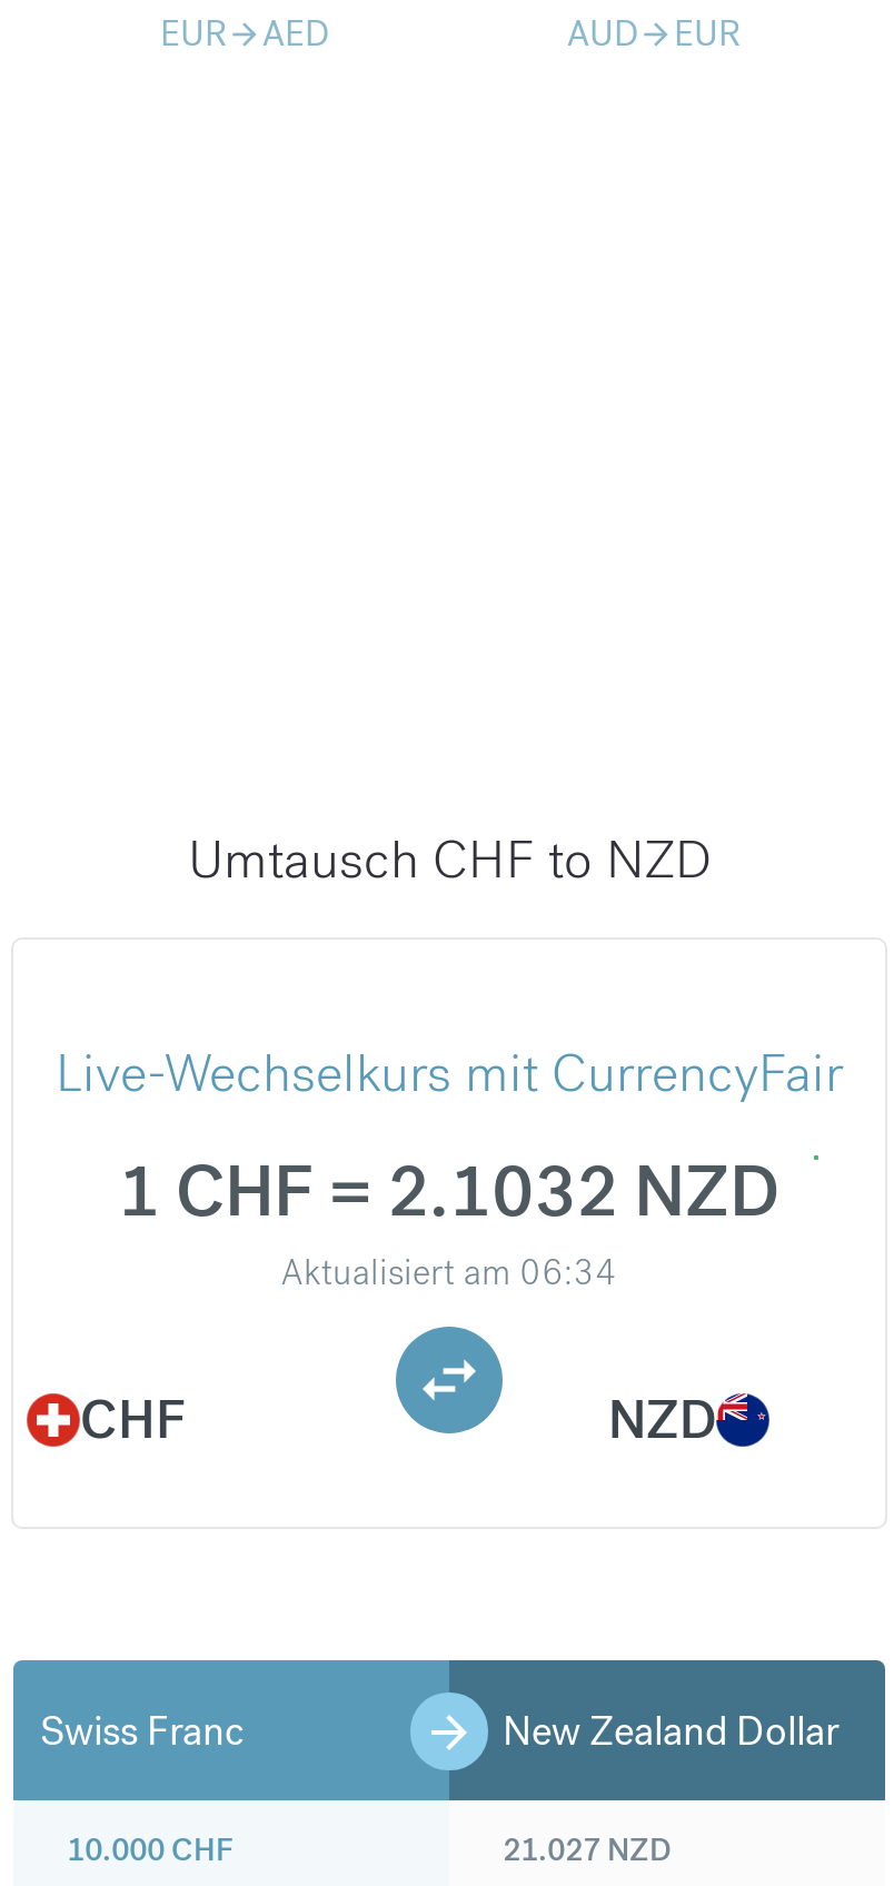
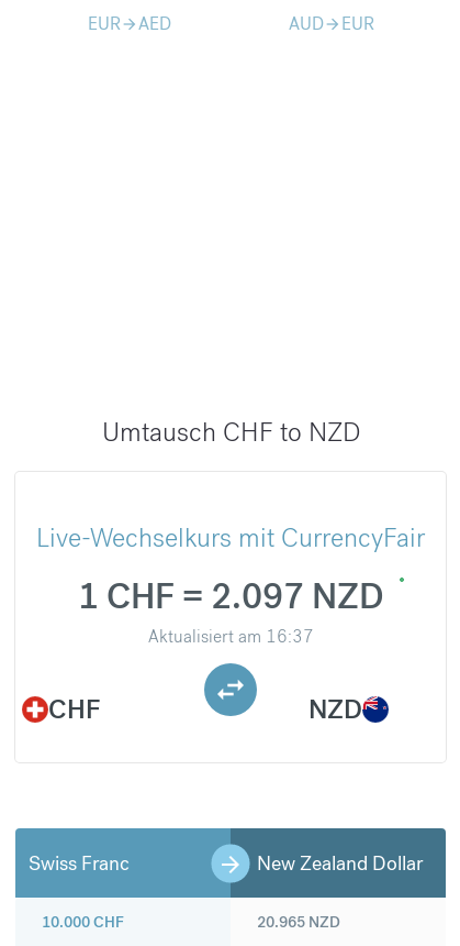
- 1 CHF = 2.1032 NZD
+ 1 CHF = 2.097 NZD

- Aktualisiert am 06:34
+ Aktualisiert am 16:37

- 21.027 NZD
+ 20.965 NZD
